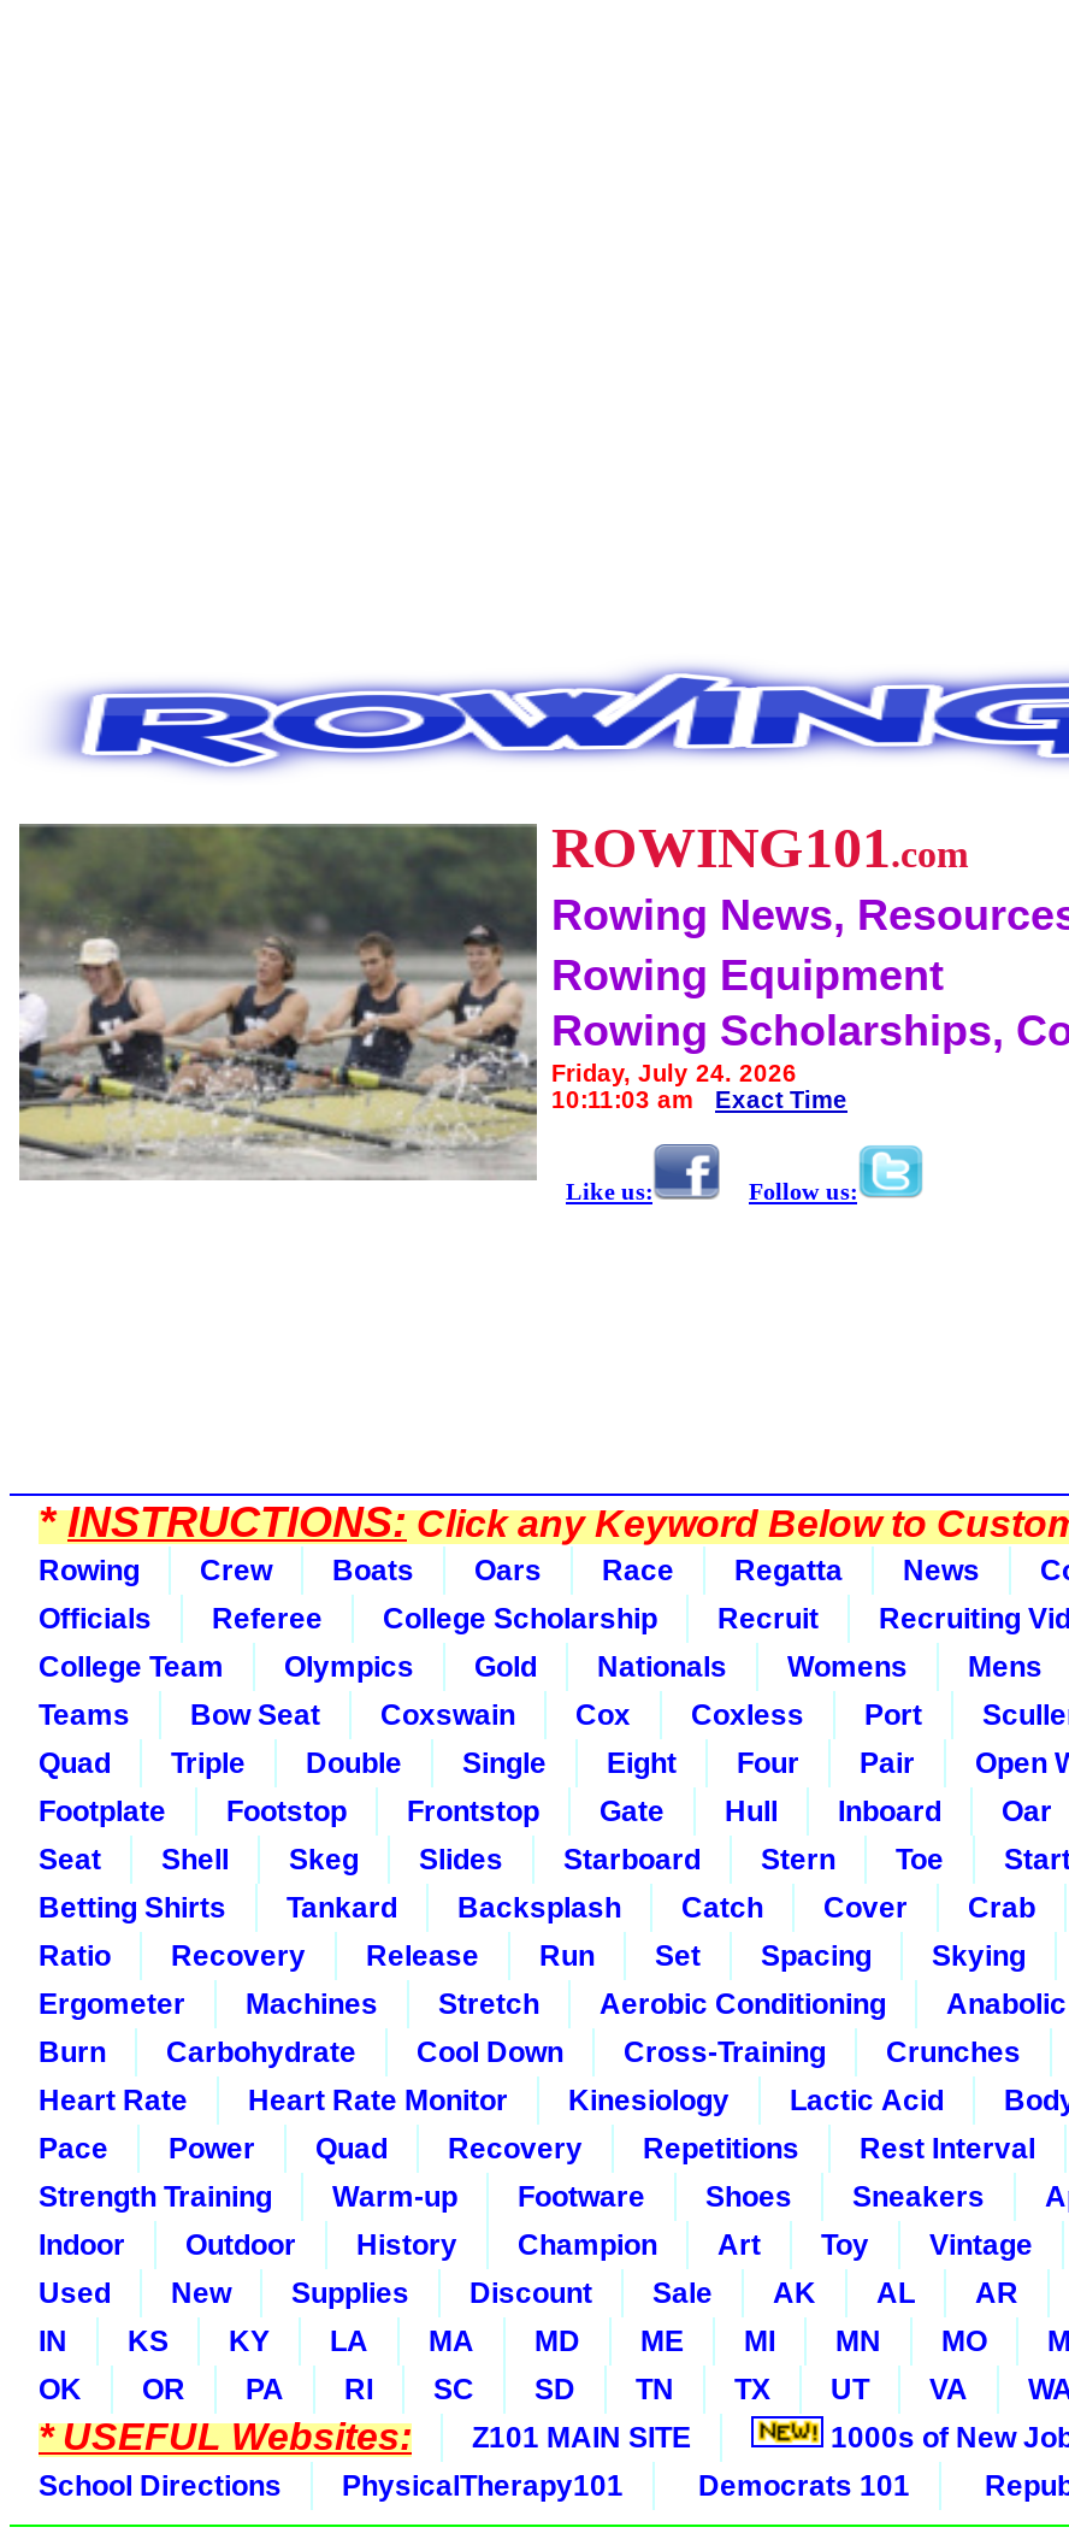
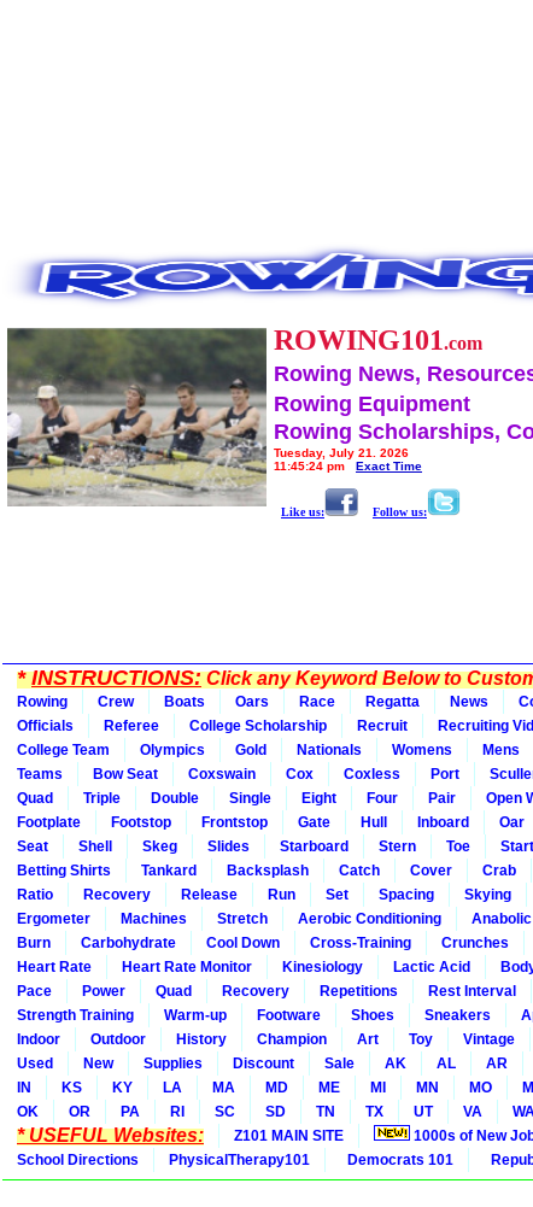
- Friday, July 24, 2026
- 10:11:03 am
+ Tuesday, July 21, 2026
+ 11:45:24 pm
